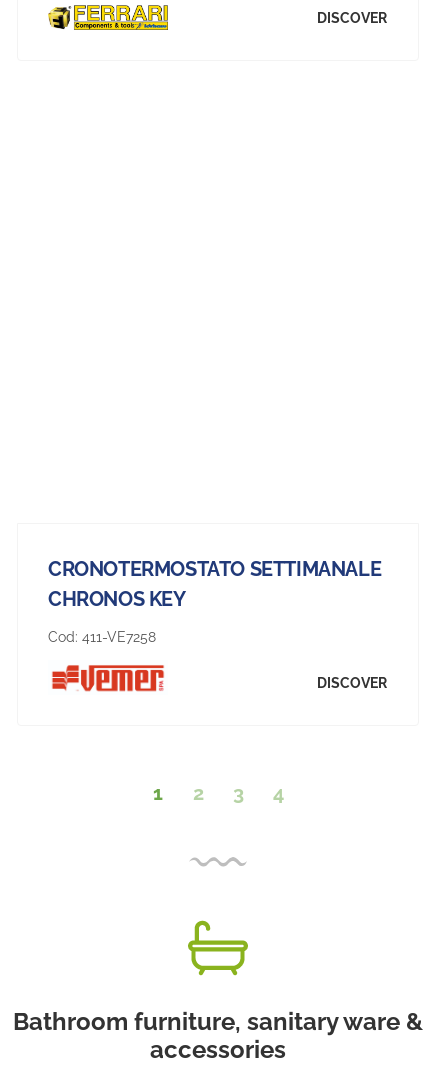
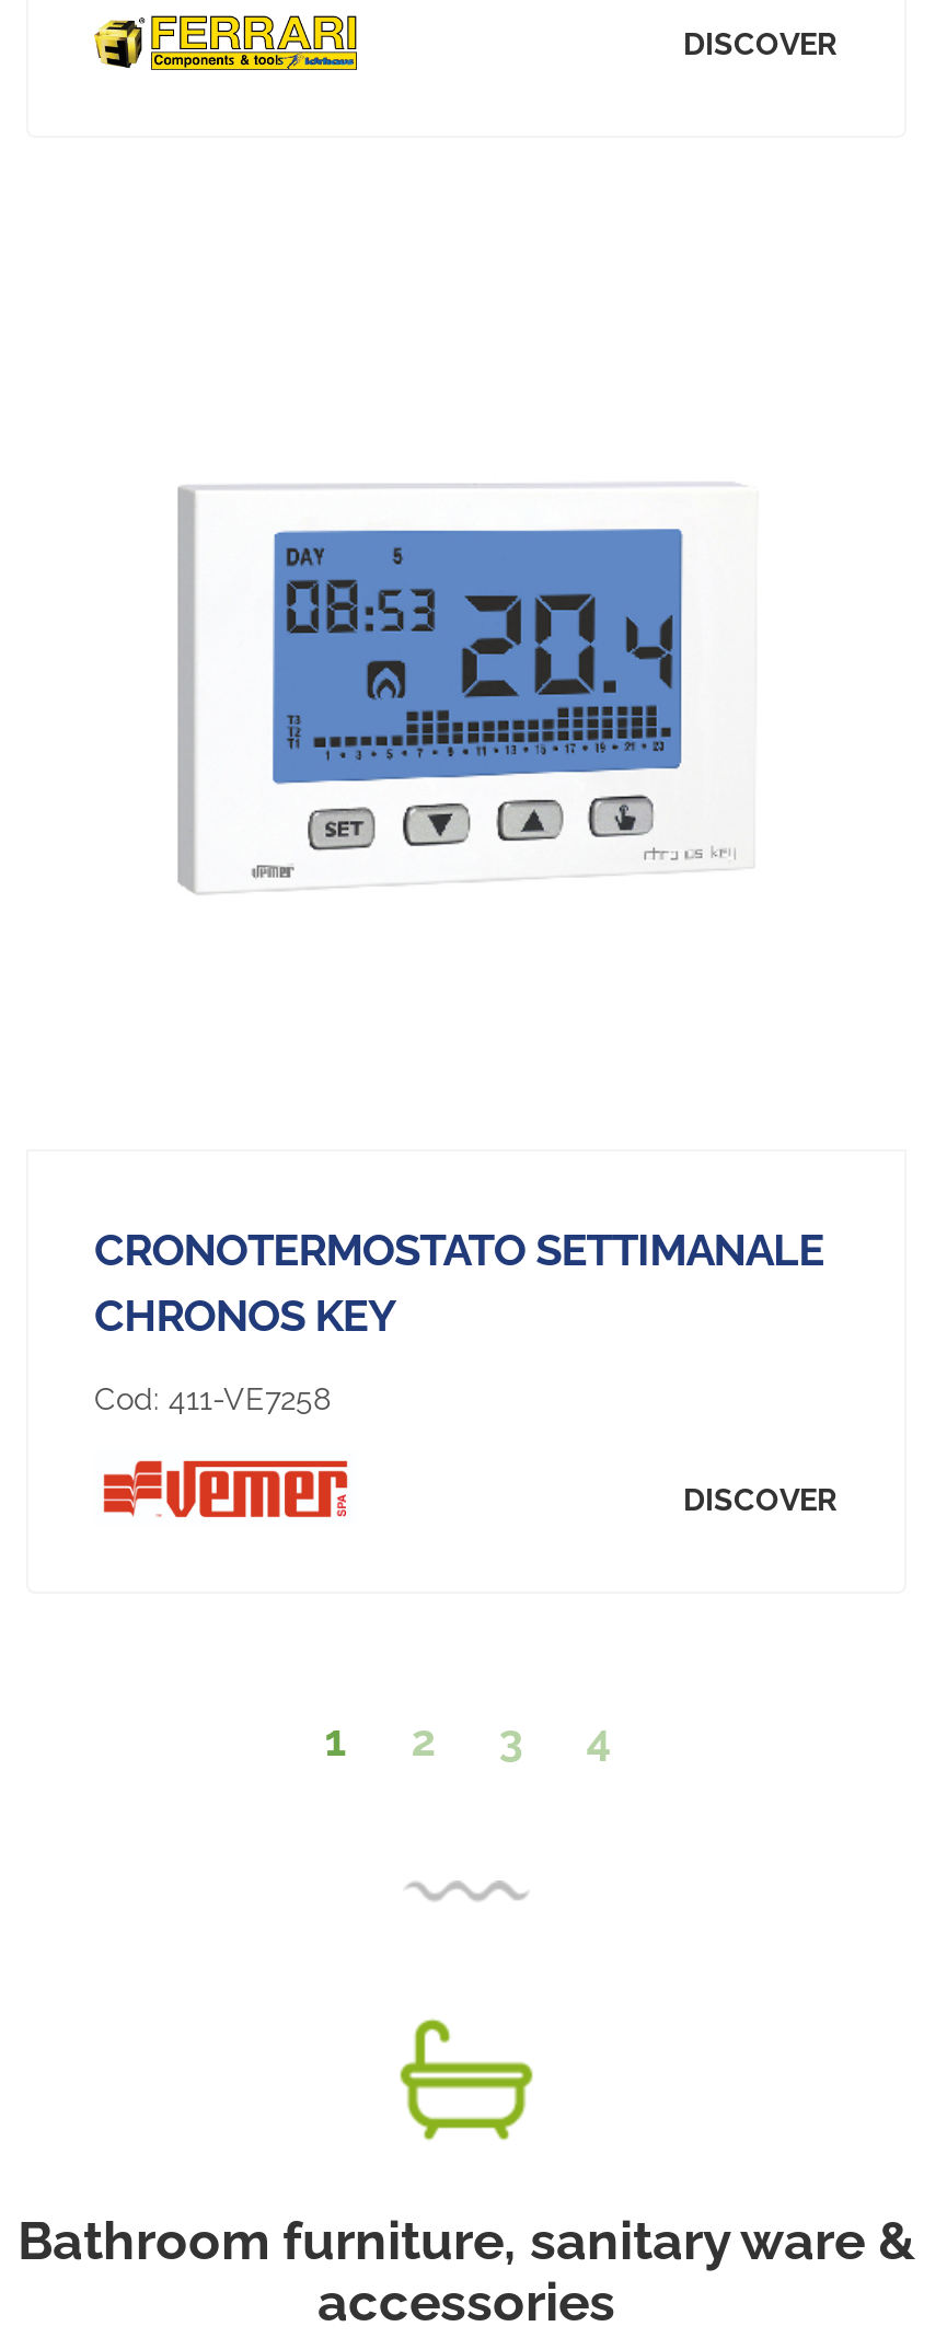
+ [image]
